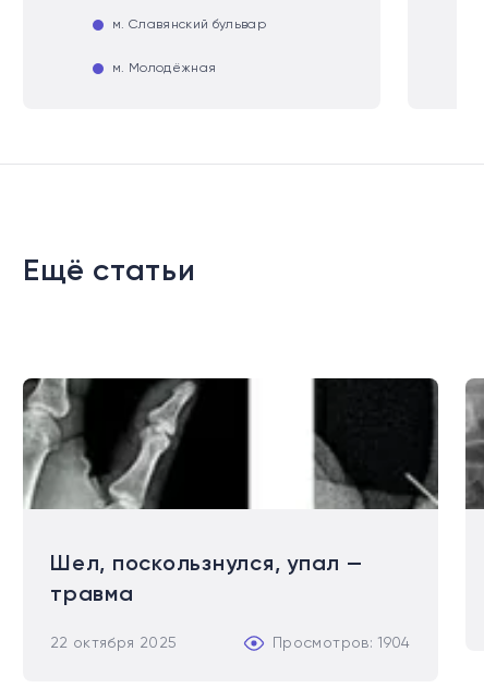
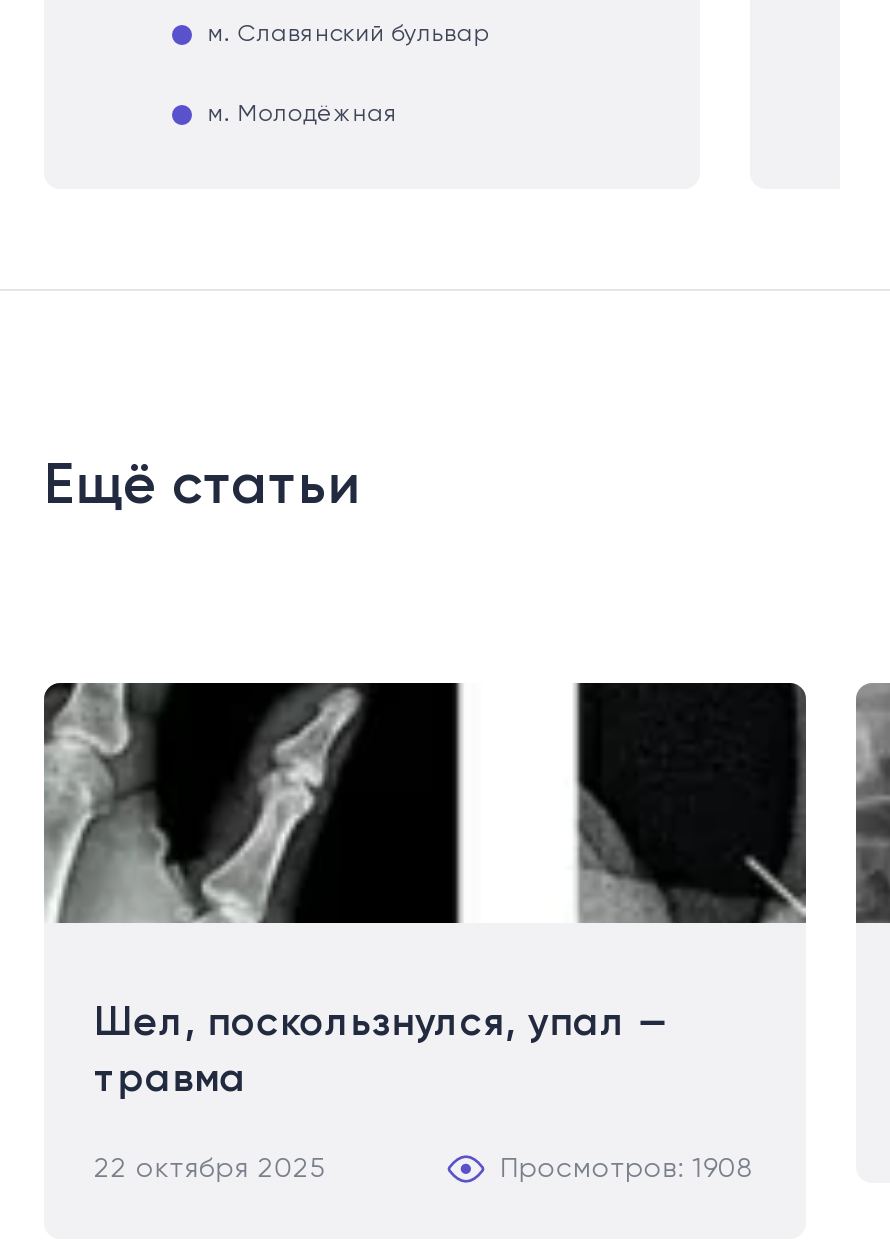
- Просмотров: 1904
+ Просмотров: 1908
